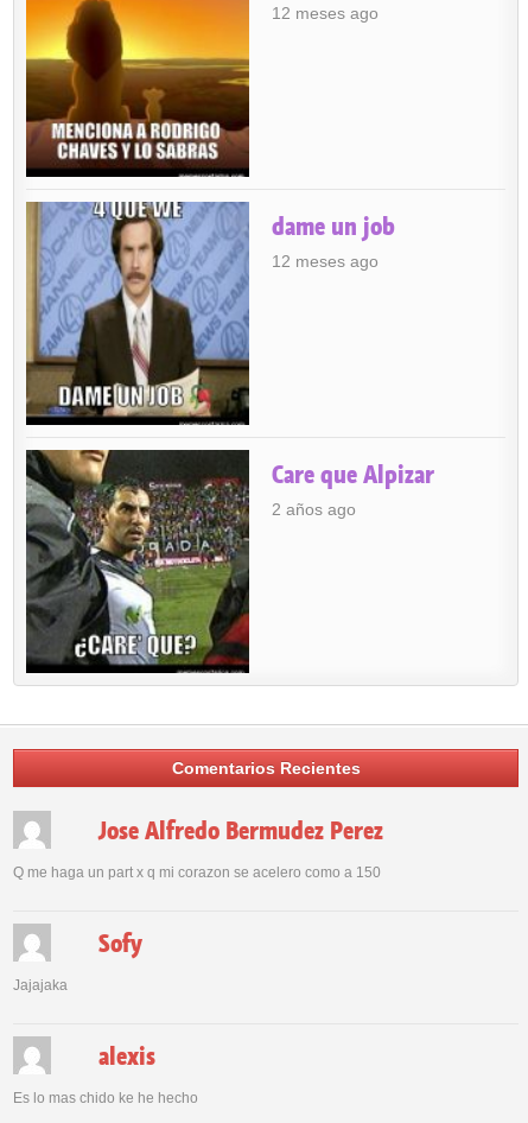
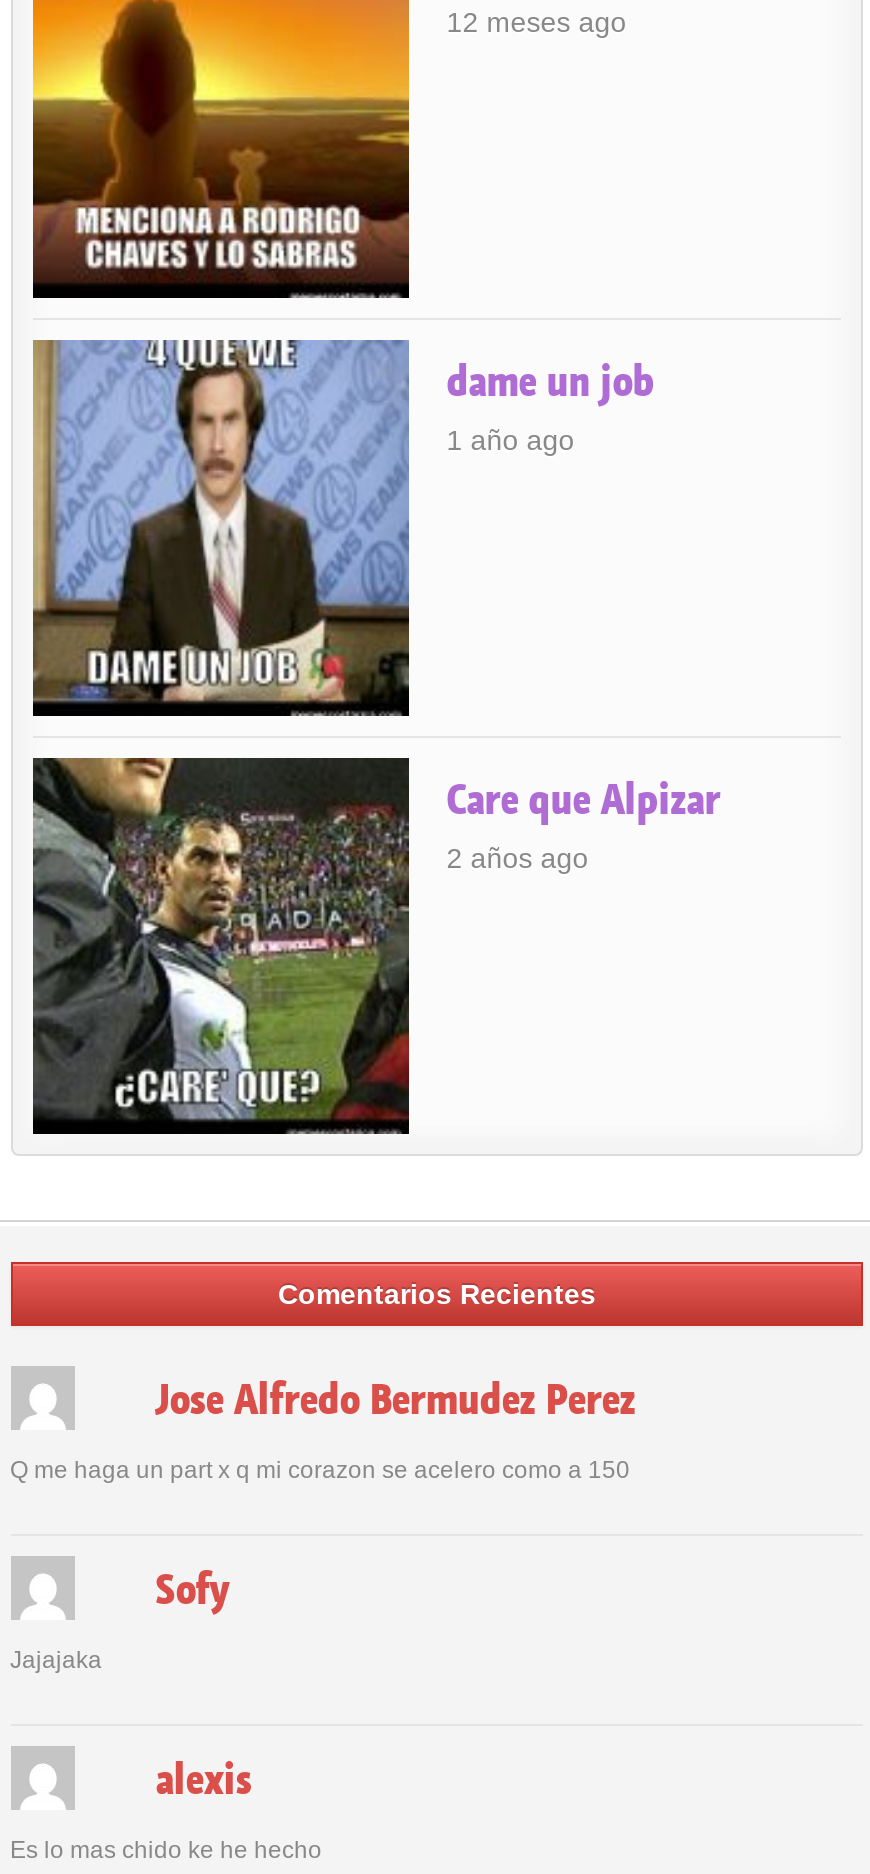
- 12 meses ago
+ 1 año ago
